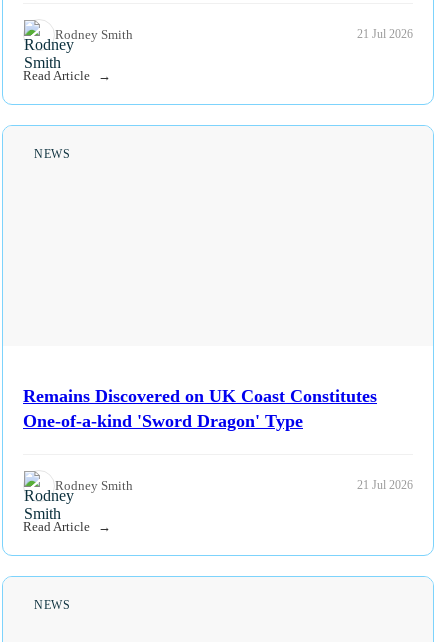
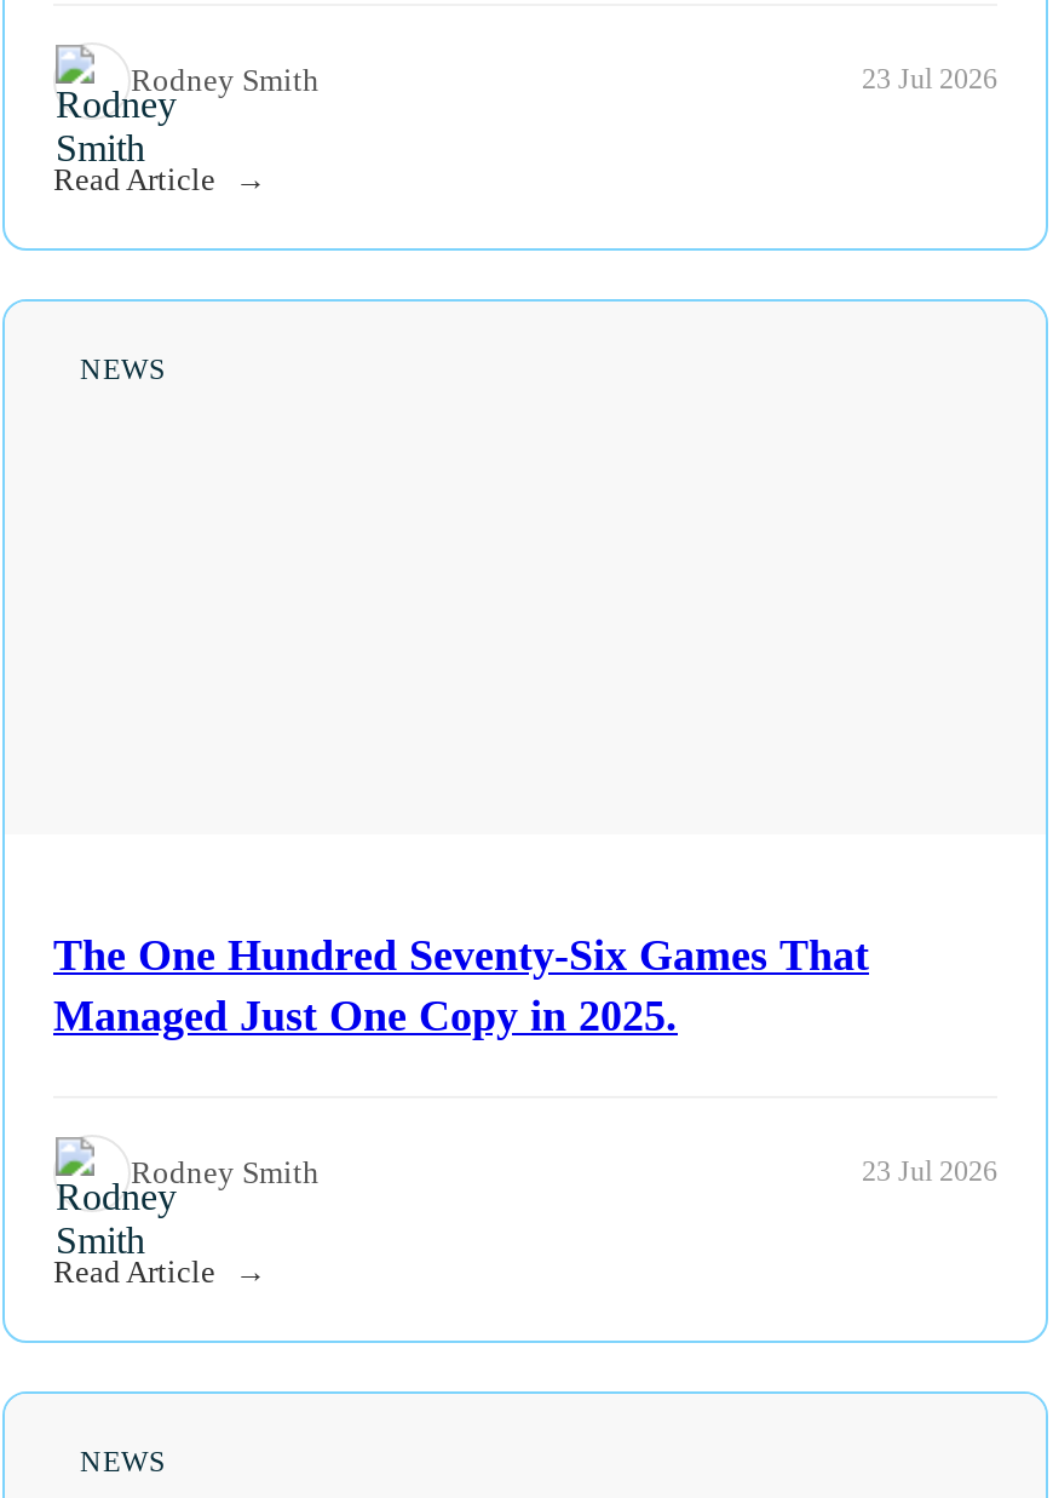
- 21 Jul 2026
+ 23 Jul 2026

- Remains Discovered on UK Coast Constitutes
- One-of-a-kind 'Sword Dragon' Type
+ The One Hundred Seventy-Six Games That
+ Managed Just One Copy in 2025.

- 21 Jul 2026
+ 23 Jul 2026
